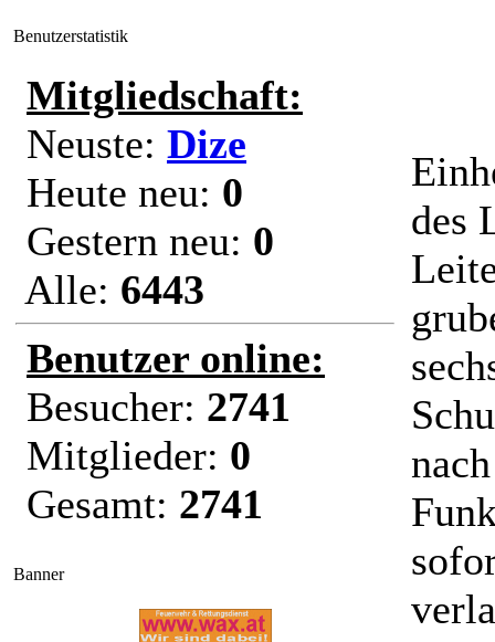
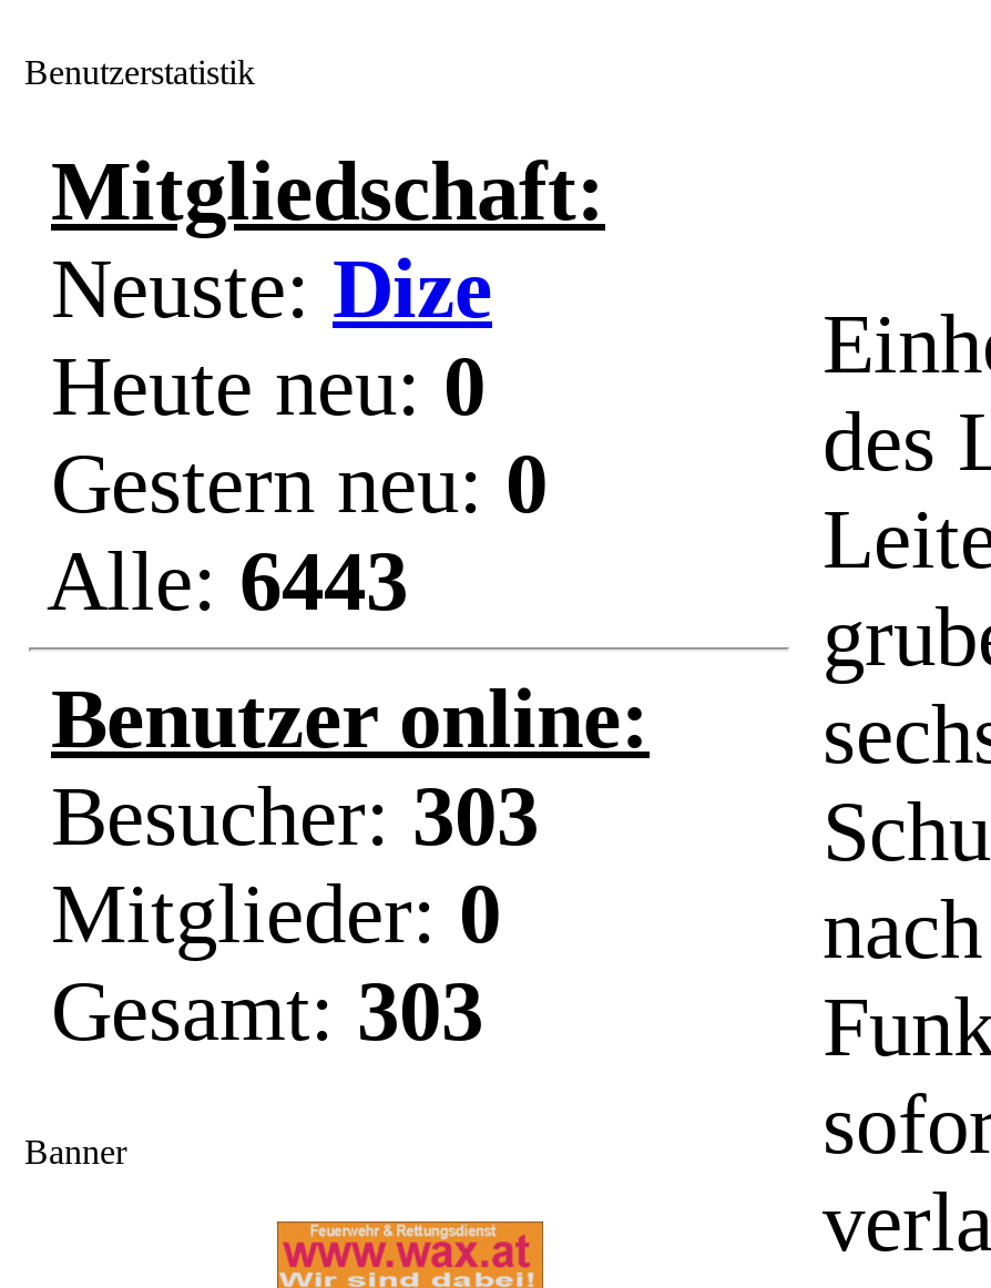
- Besucher: 2741
+ Besucher: 303

- Gesamt: 2741
+ Gesamt: 303
